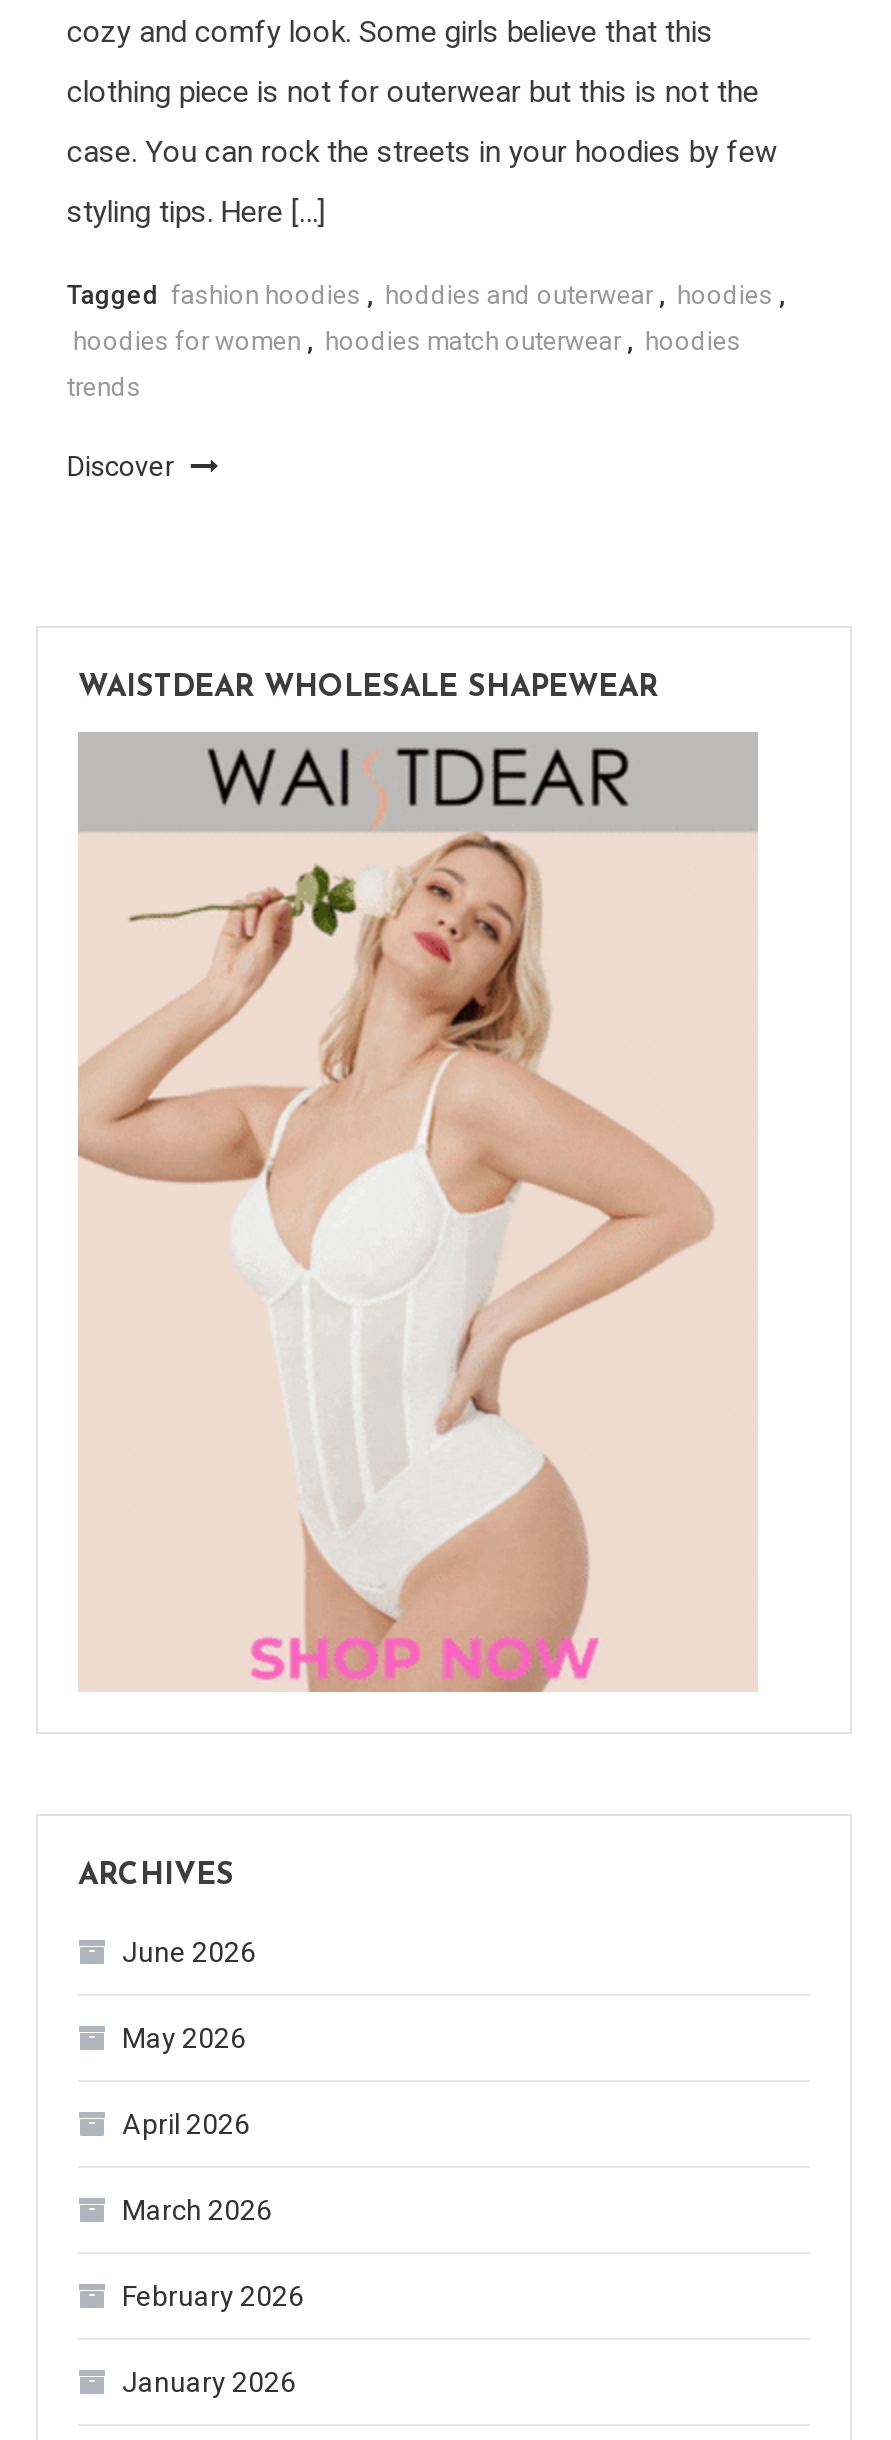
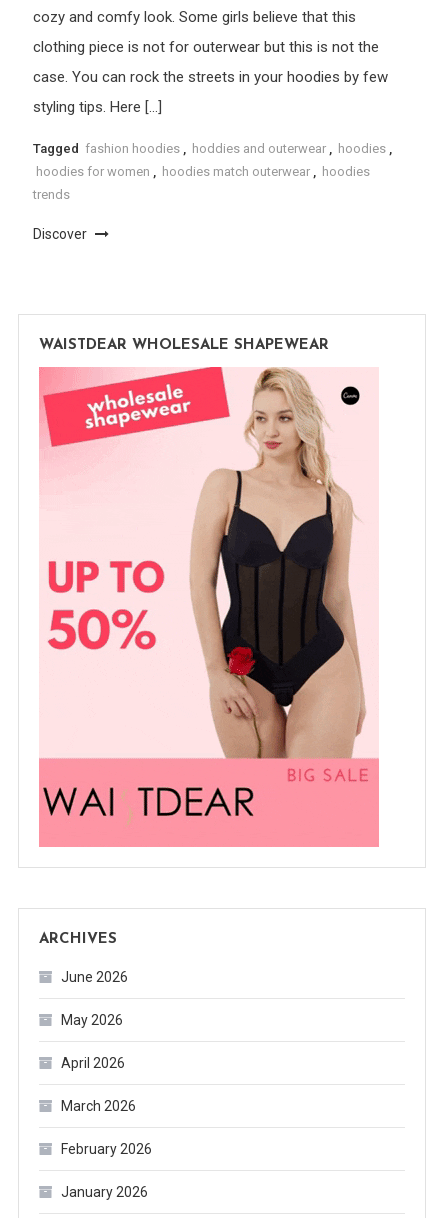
- [image]
+ [image]
